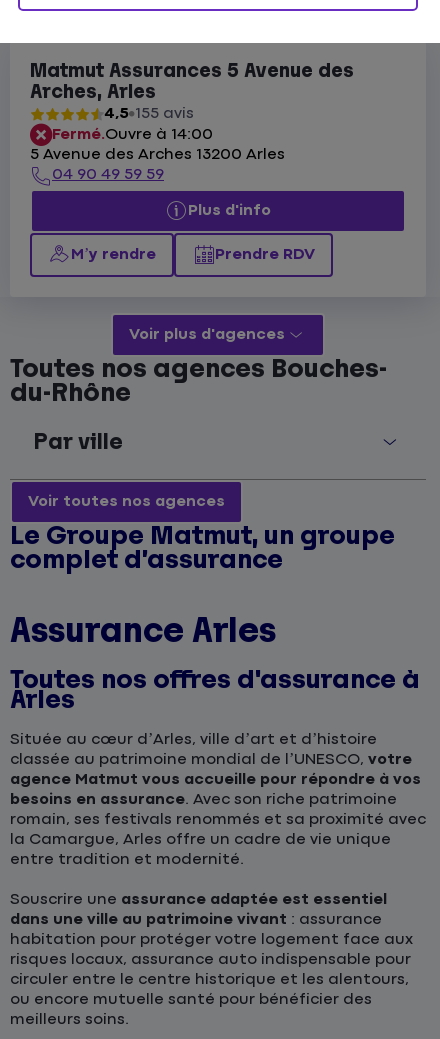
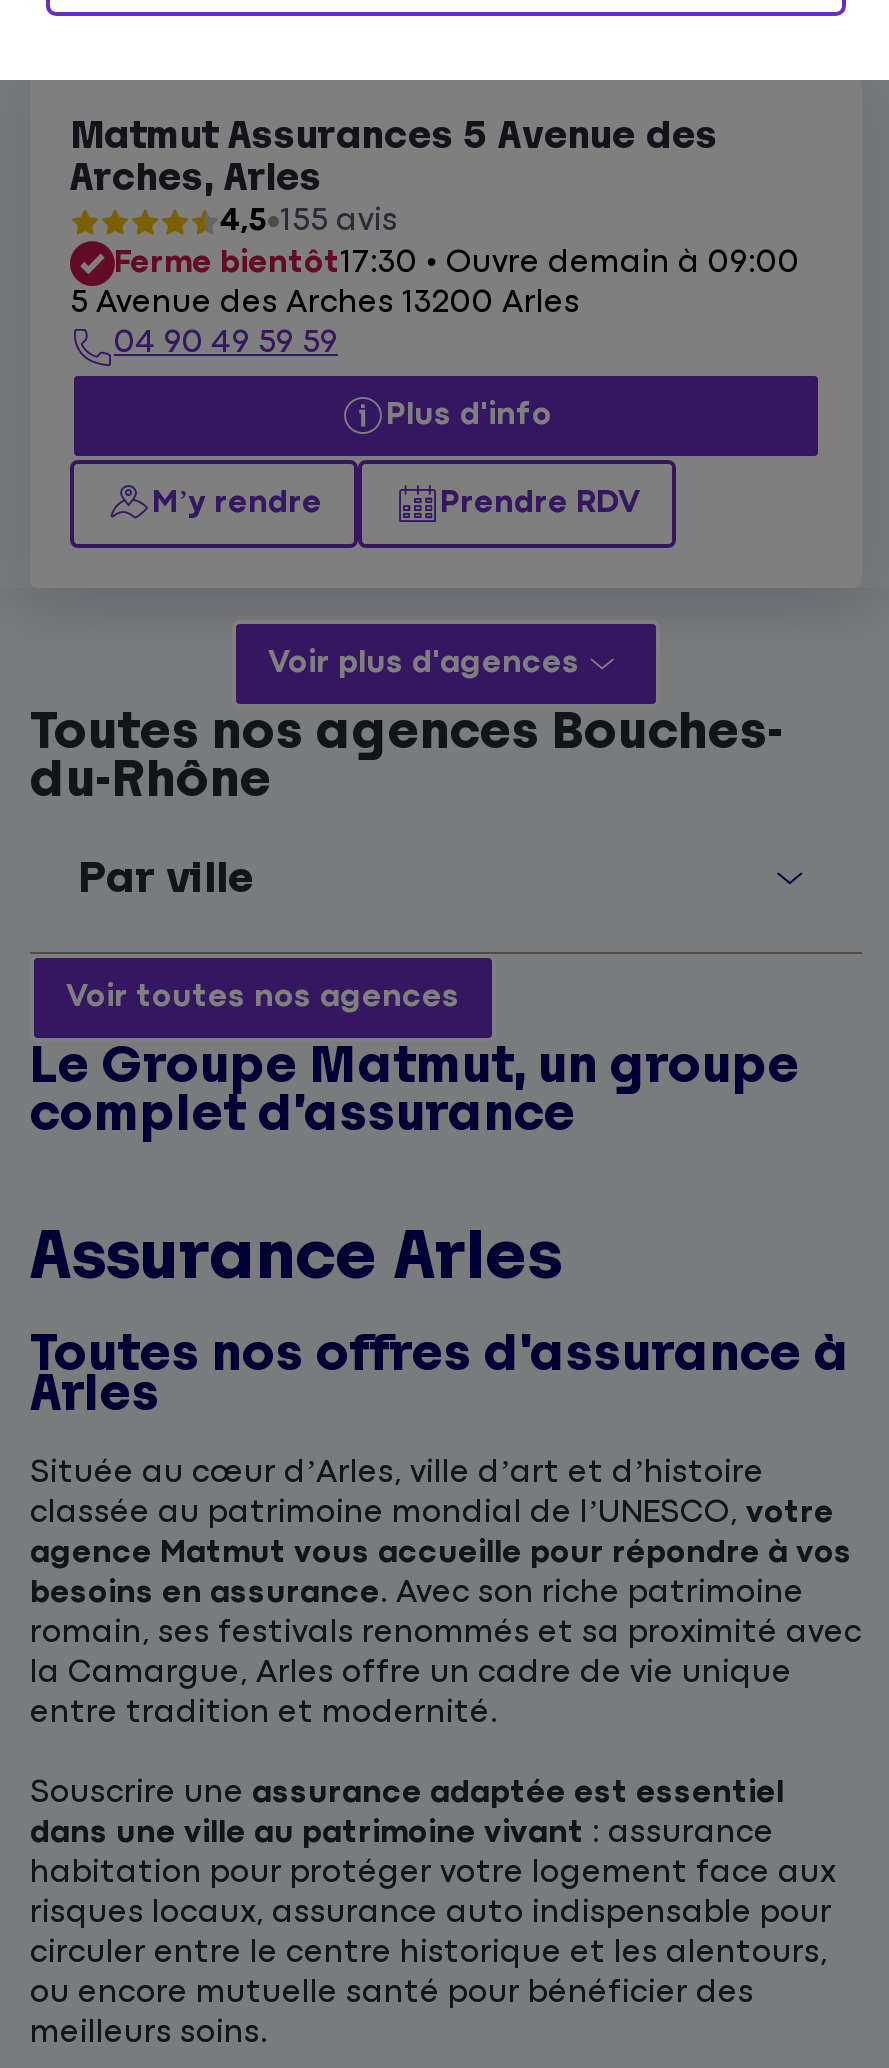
- Fermé.Ouvre à 14:00
+ Ferme bientôt17:30 • Ouvre demain à 09:00
